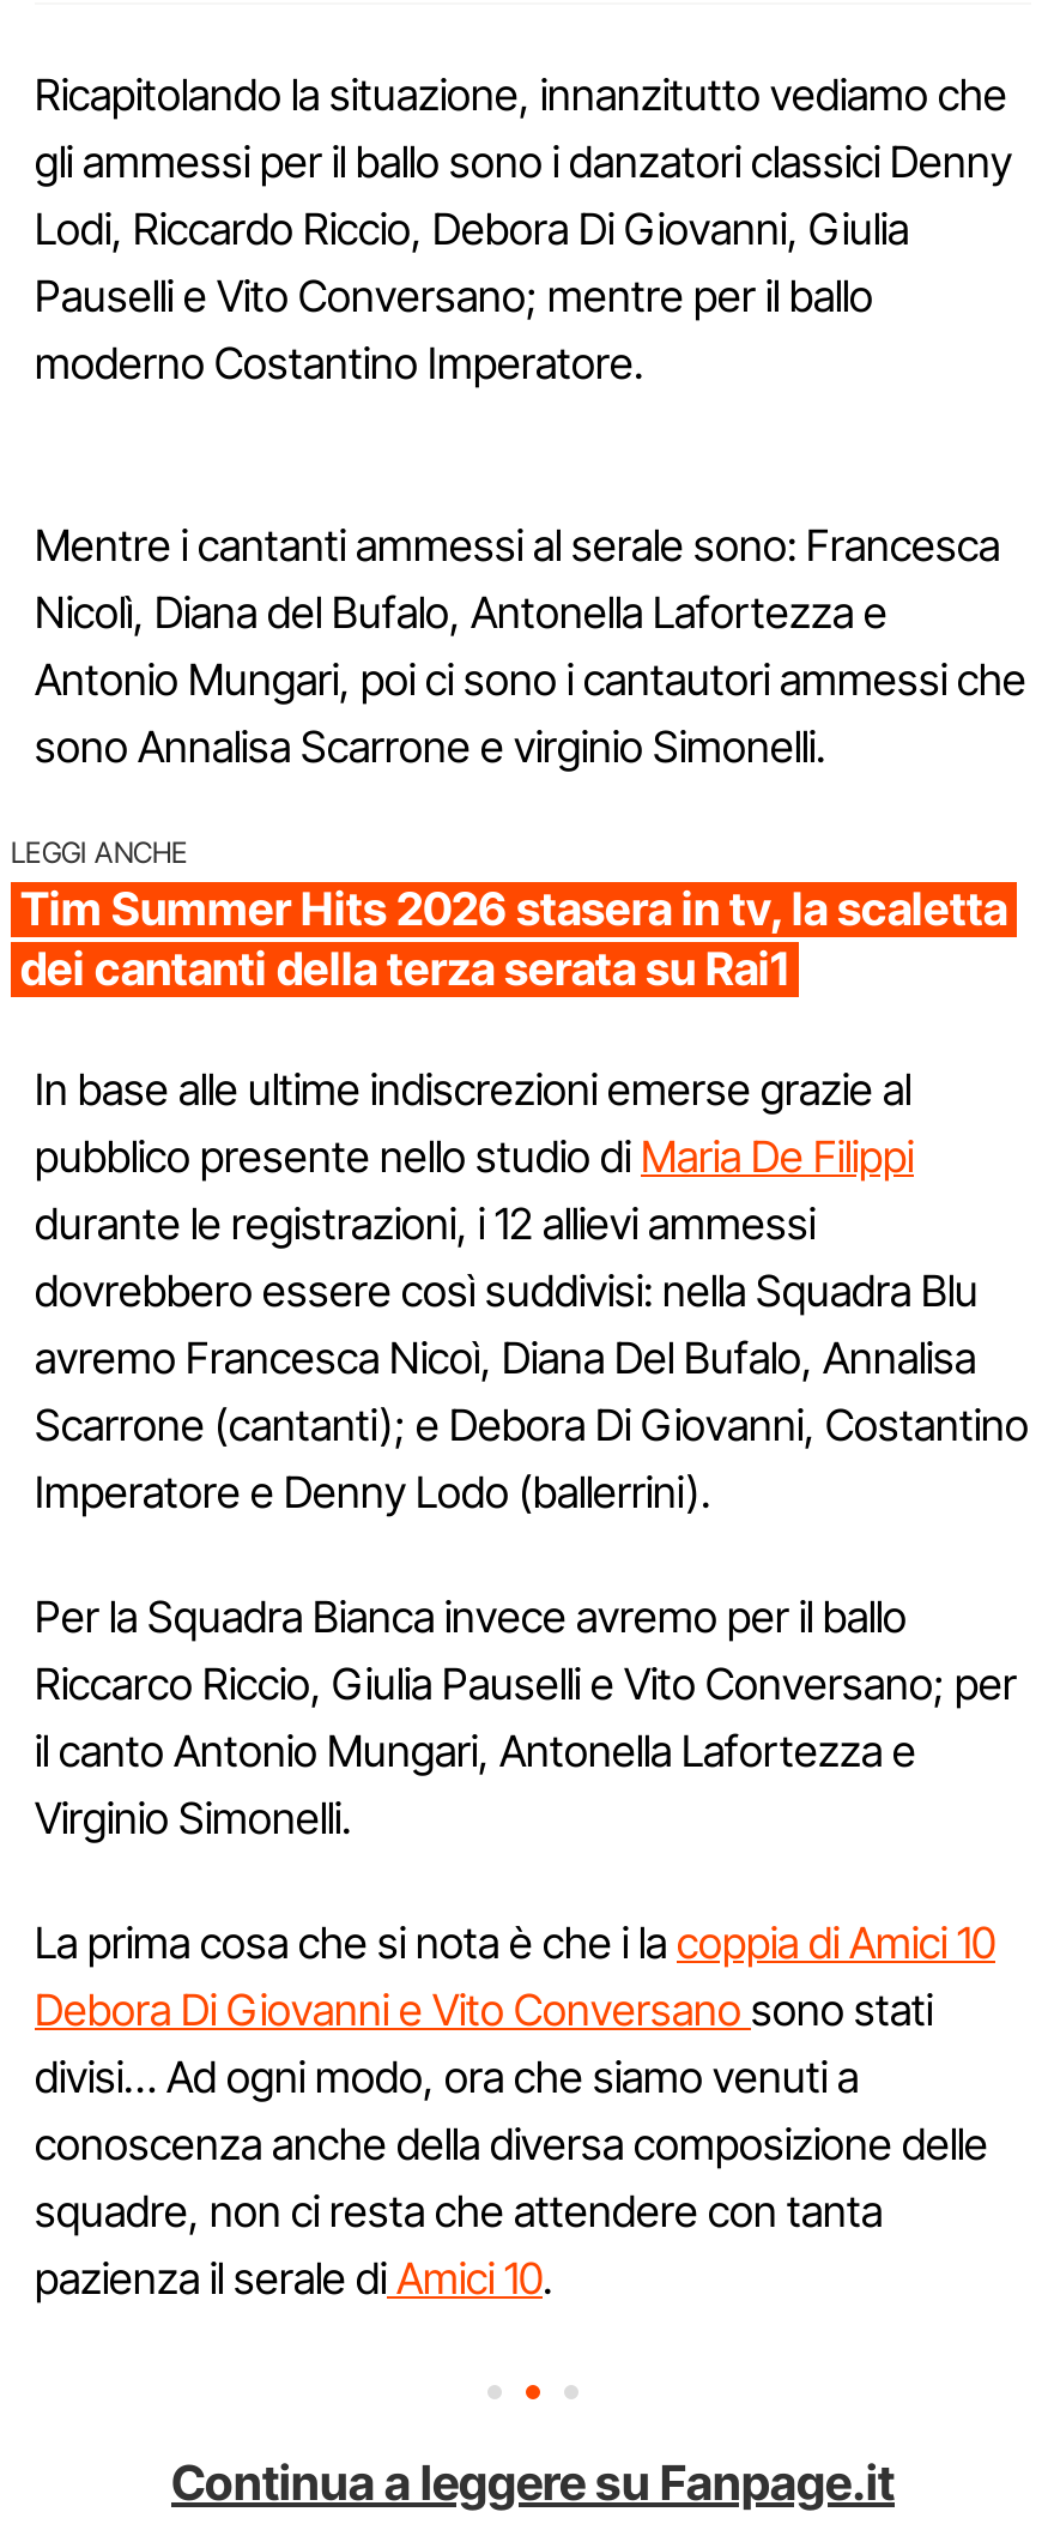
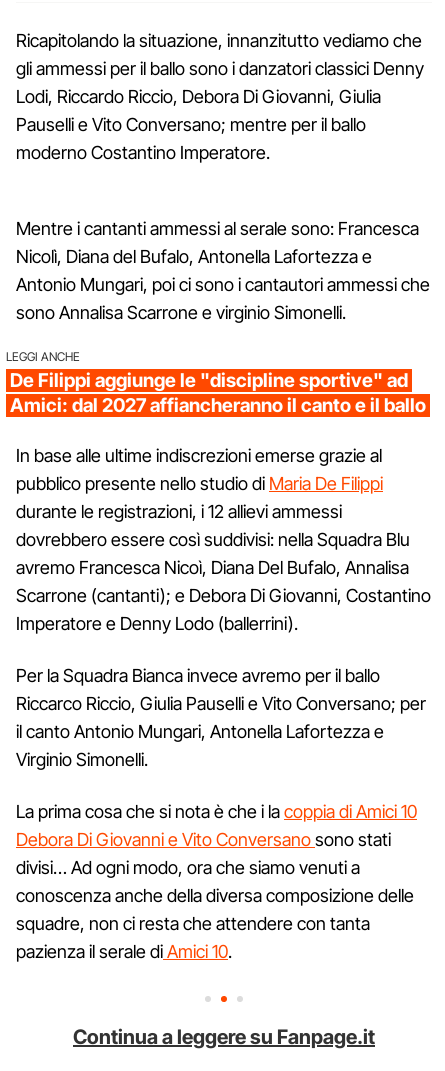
- Tim Summer Hits 2026 stasera in tv, la scaletta
- dei cantanti della terza serata su Rai1
+ De Filippi aggiunge le "discipline sportive" ad
+ Amici: dal 2027 affiancheranno il canto e il ballo
